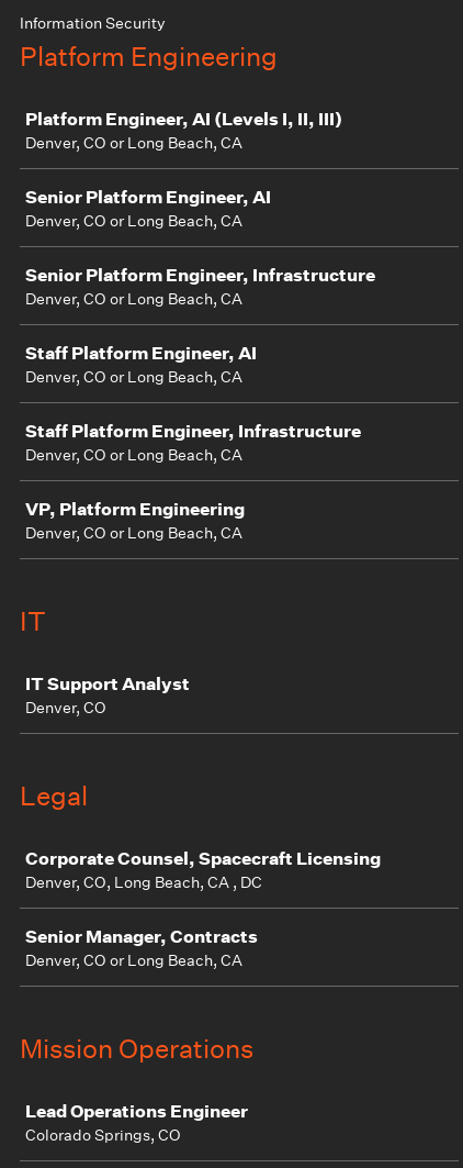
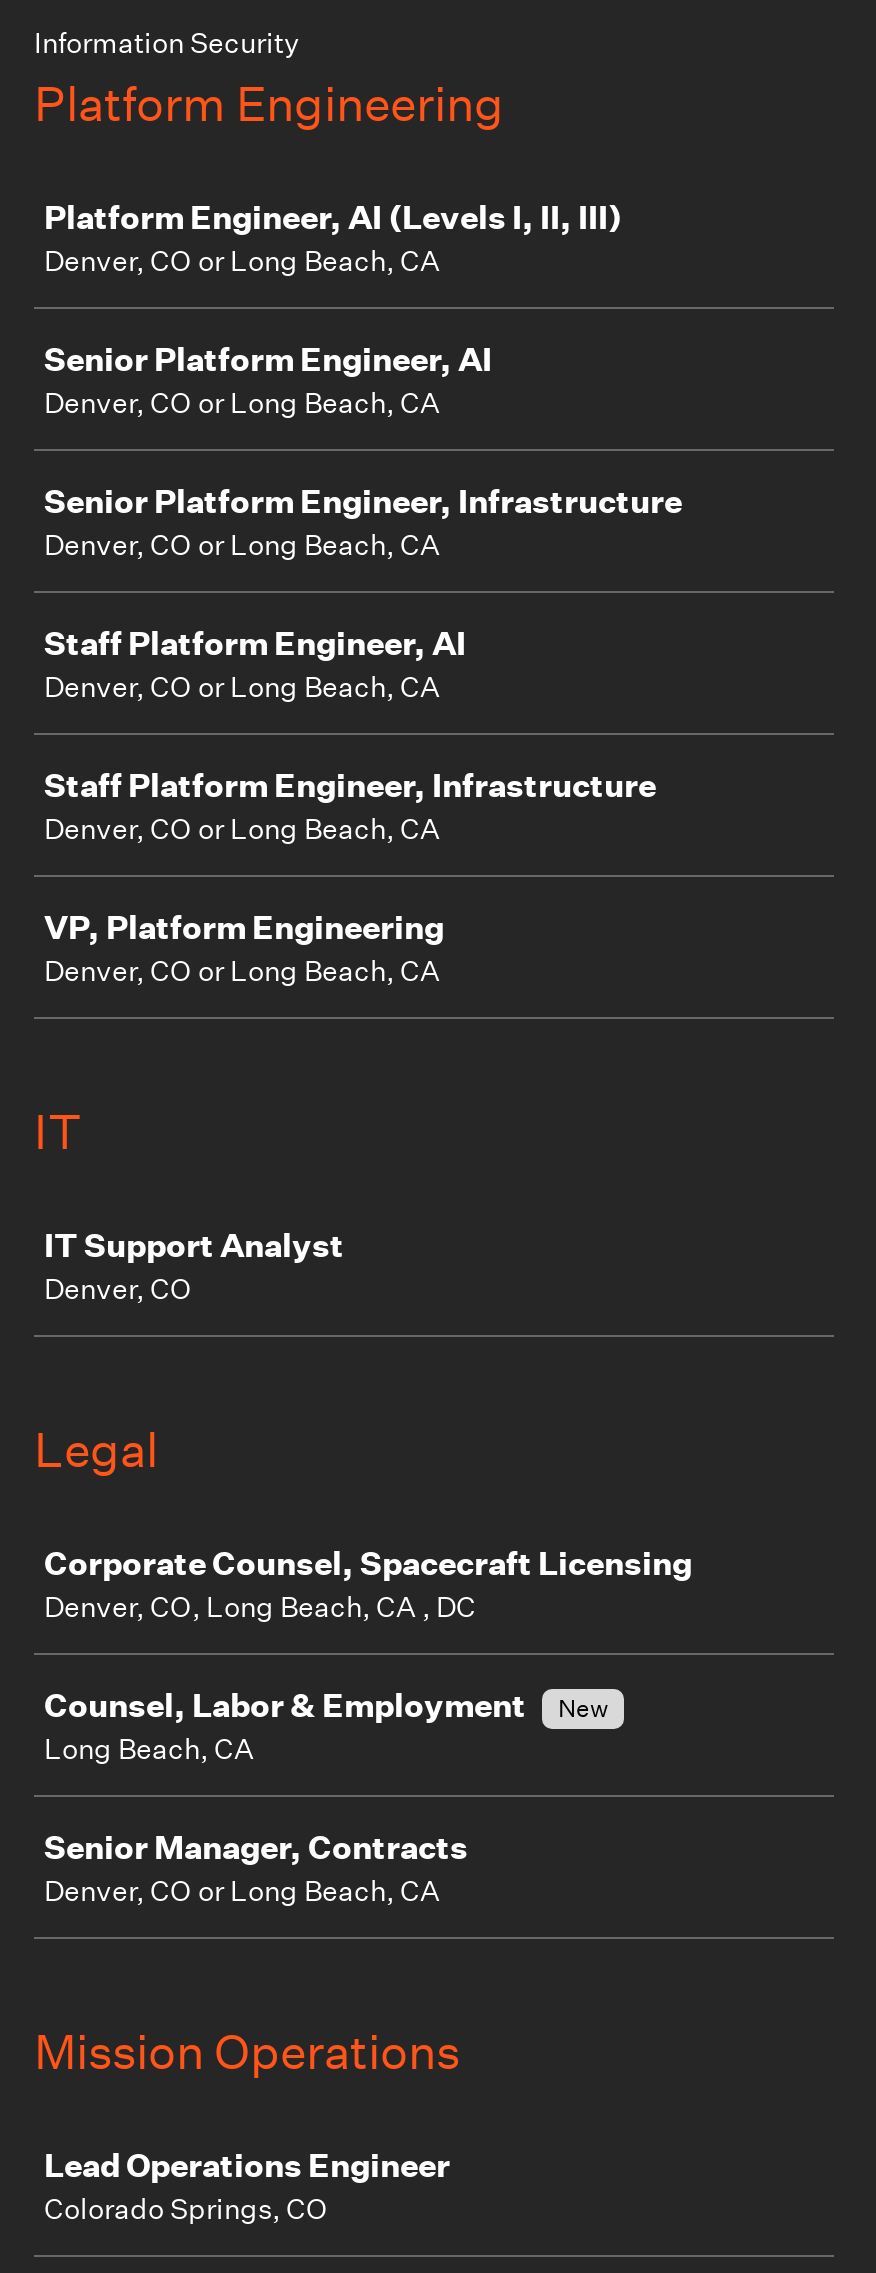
+ Counsel, Labor & Employment
+ New
+ Long Beach, CA
